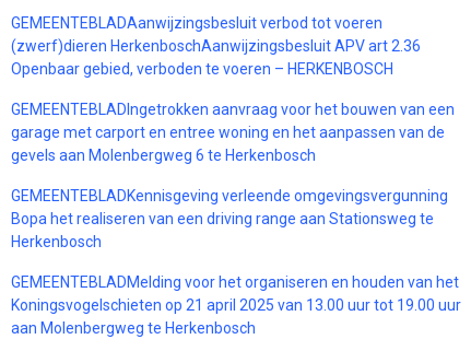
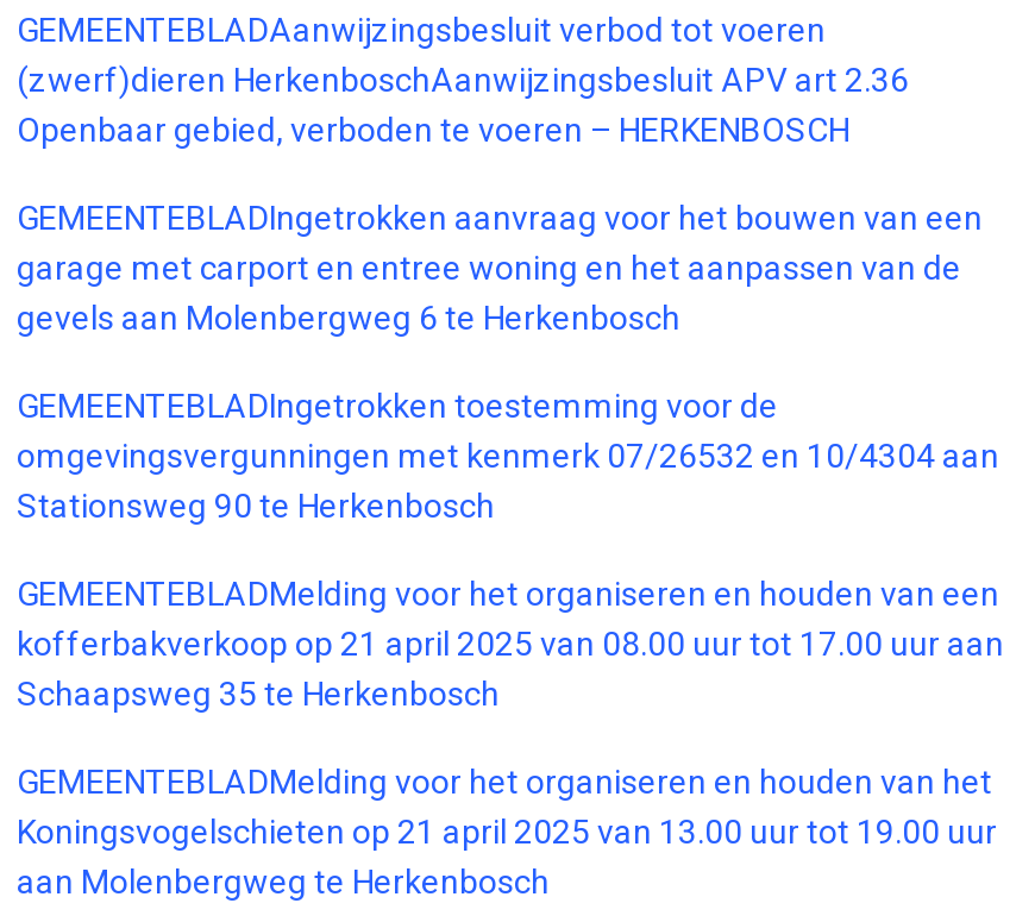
- GEMEENTEBLADKennisgeving verleende omgevingsvergunning
- Bopa het realiseren van een driving range aan Stationsweg te
- Herkenbosch
+ GEMEENTEBLADIngetrokken toestemming voor de
+ omgevingsvergunningen met kenmerk 07/26532 en 10/4304 aan
+ Stationsweg 90 te Herkenbosch
+ GEMEENTEBLADMelding voor het organiseren en houden van een
+ kofferbakverkoop op 21 april 2025 van 08.00 uur tot 17.00 uur aan
+ Schaapsweg 35 te Herkenbosch
